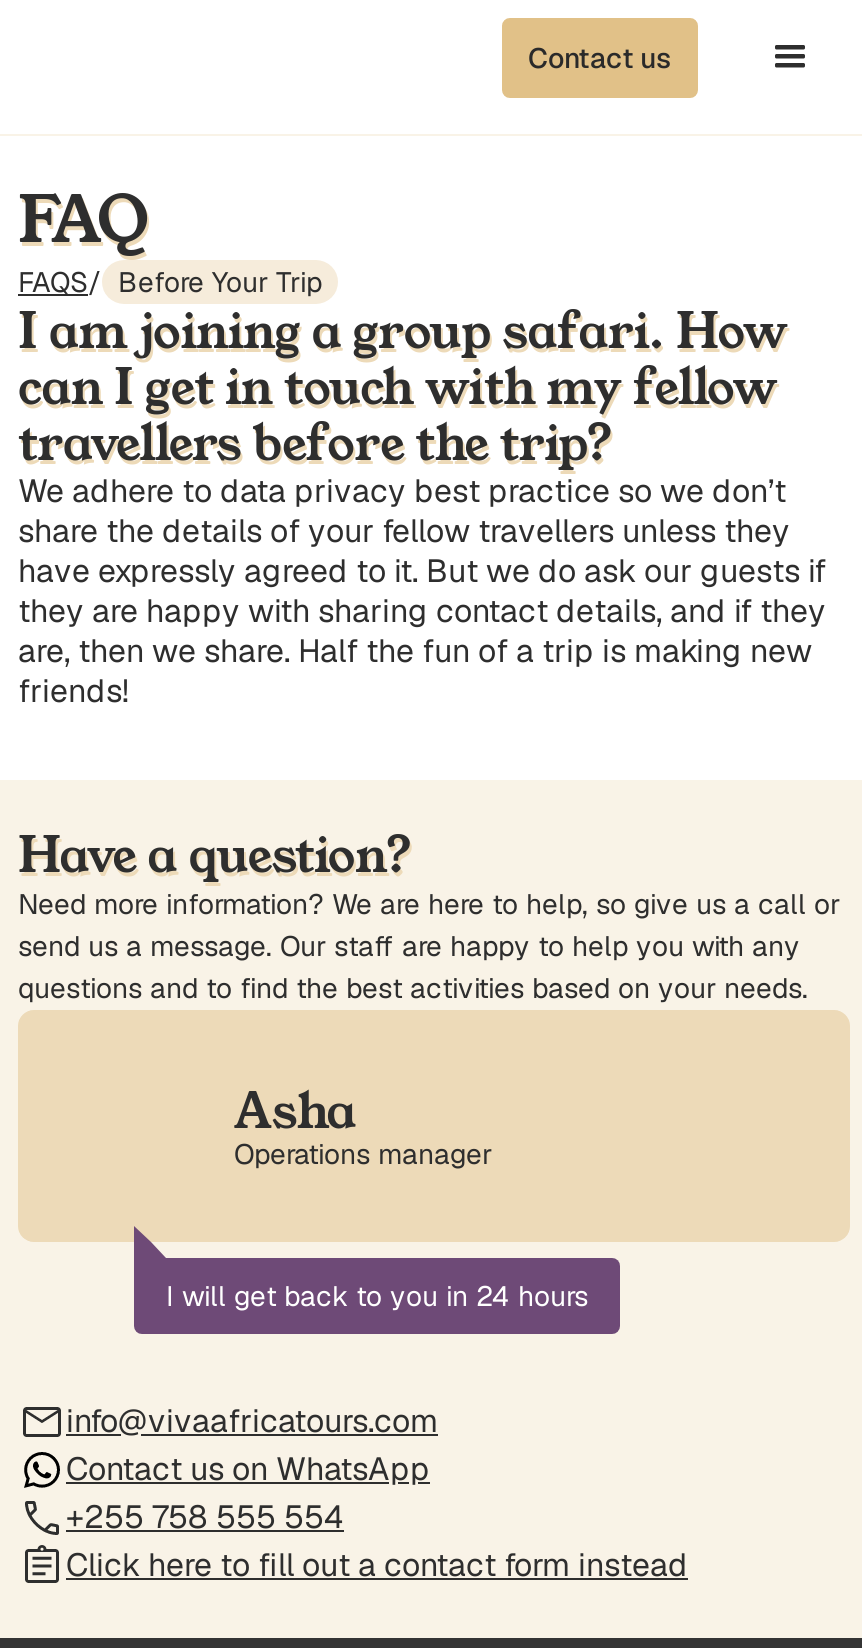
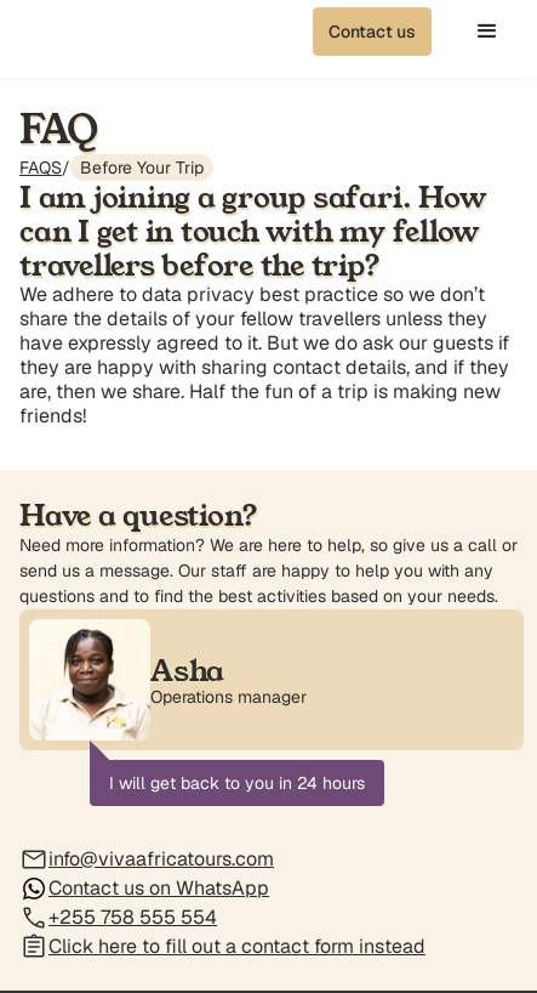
+ [image]
